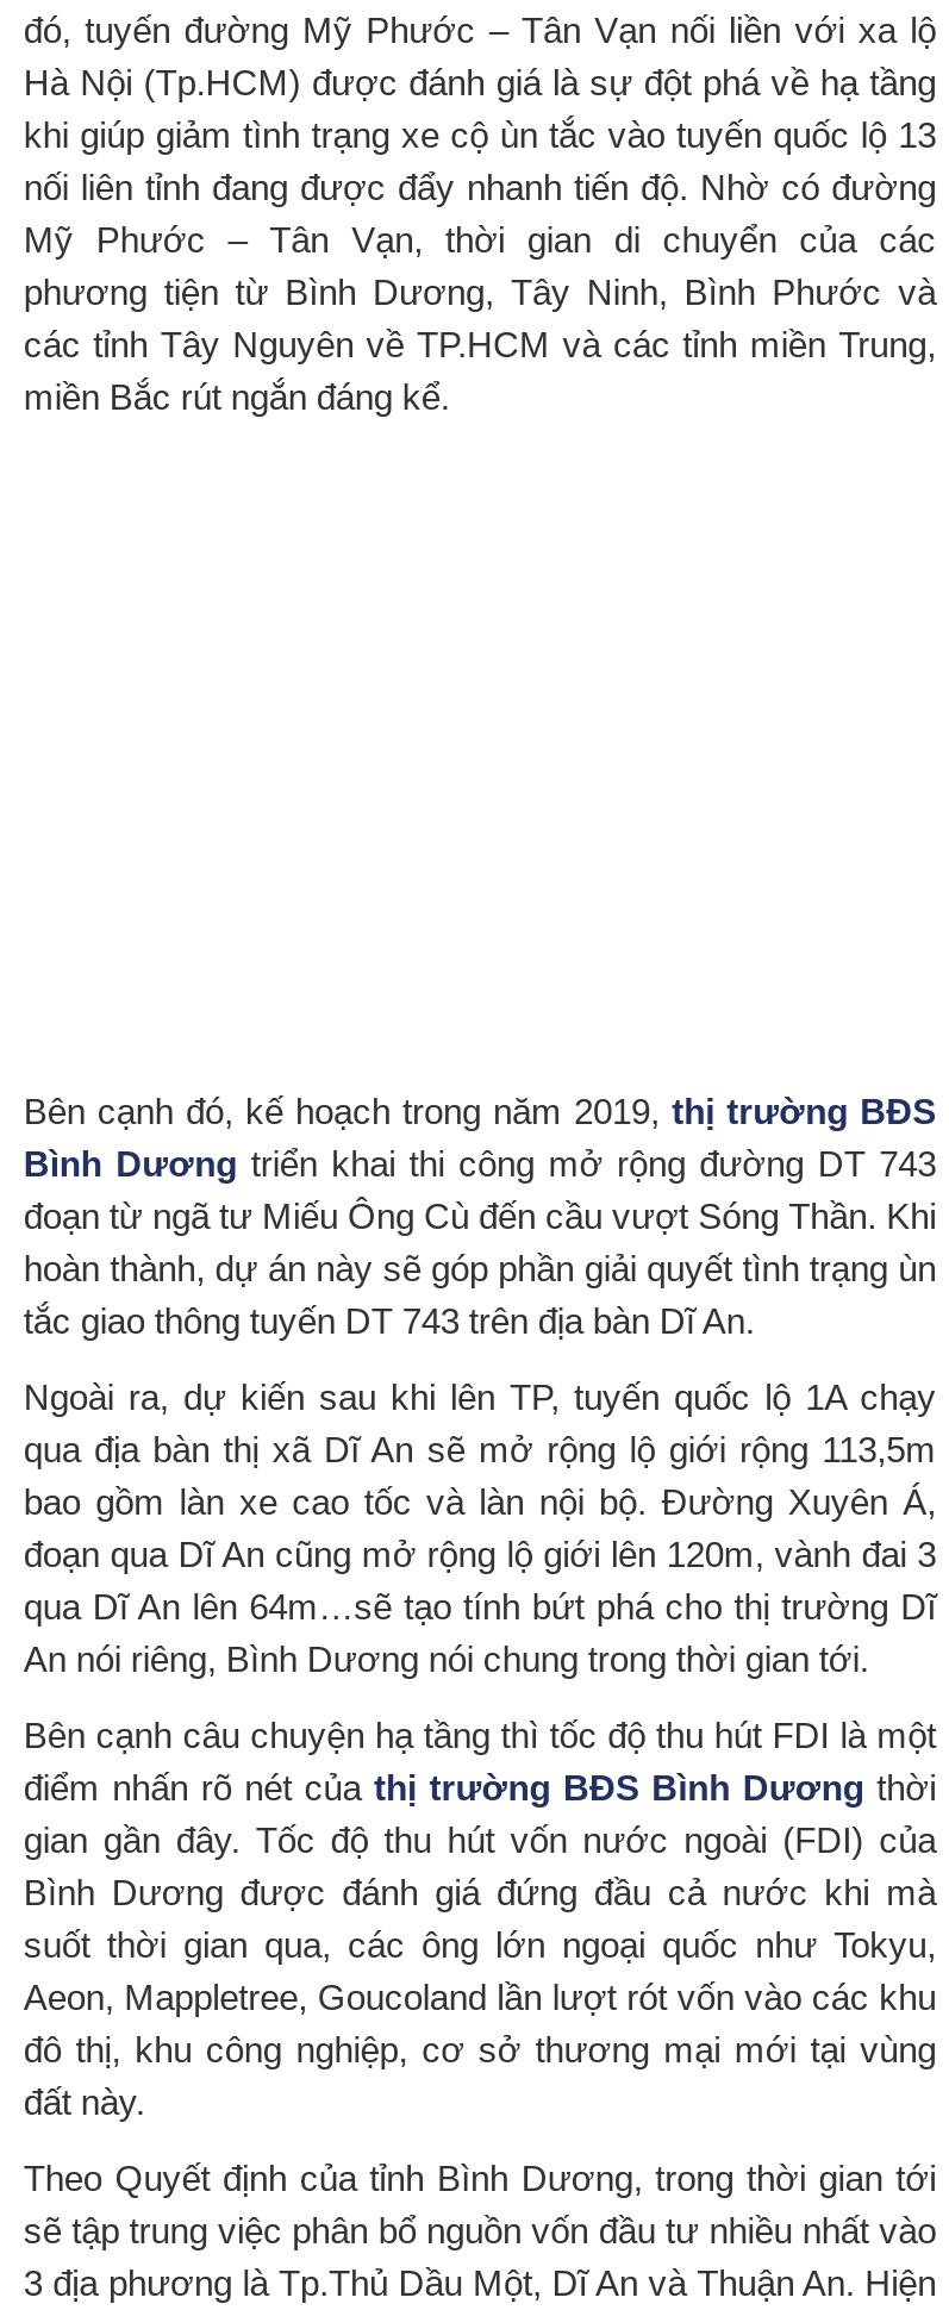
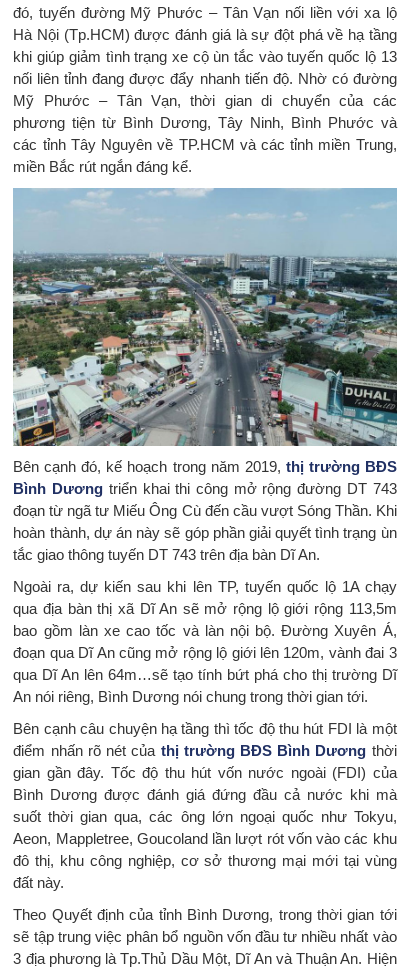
+ [image]
